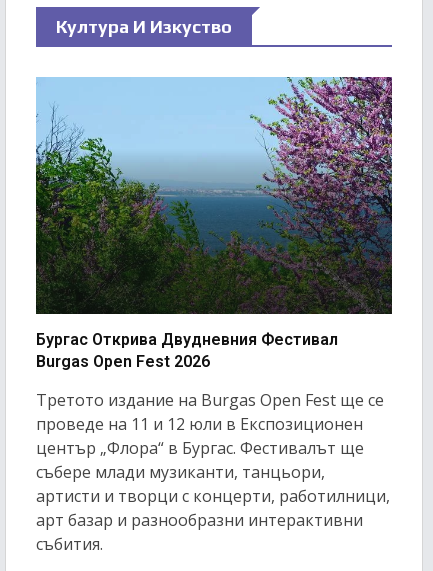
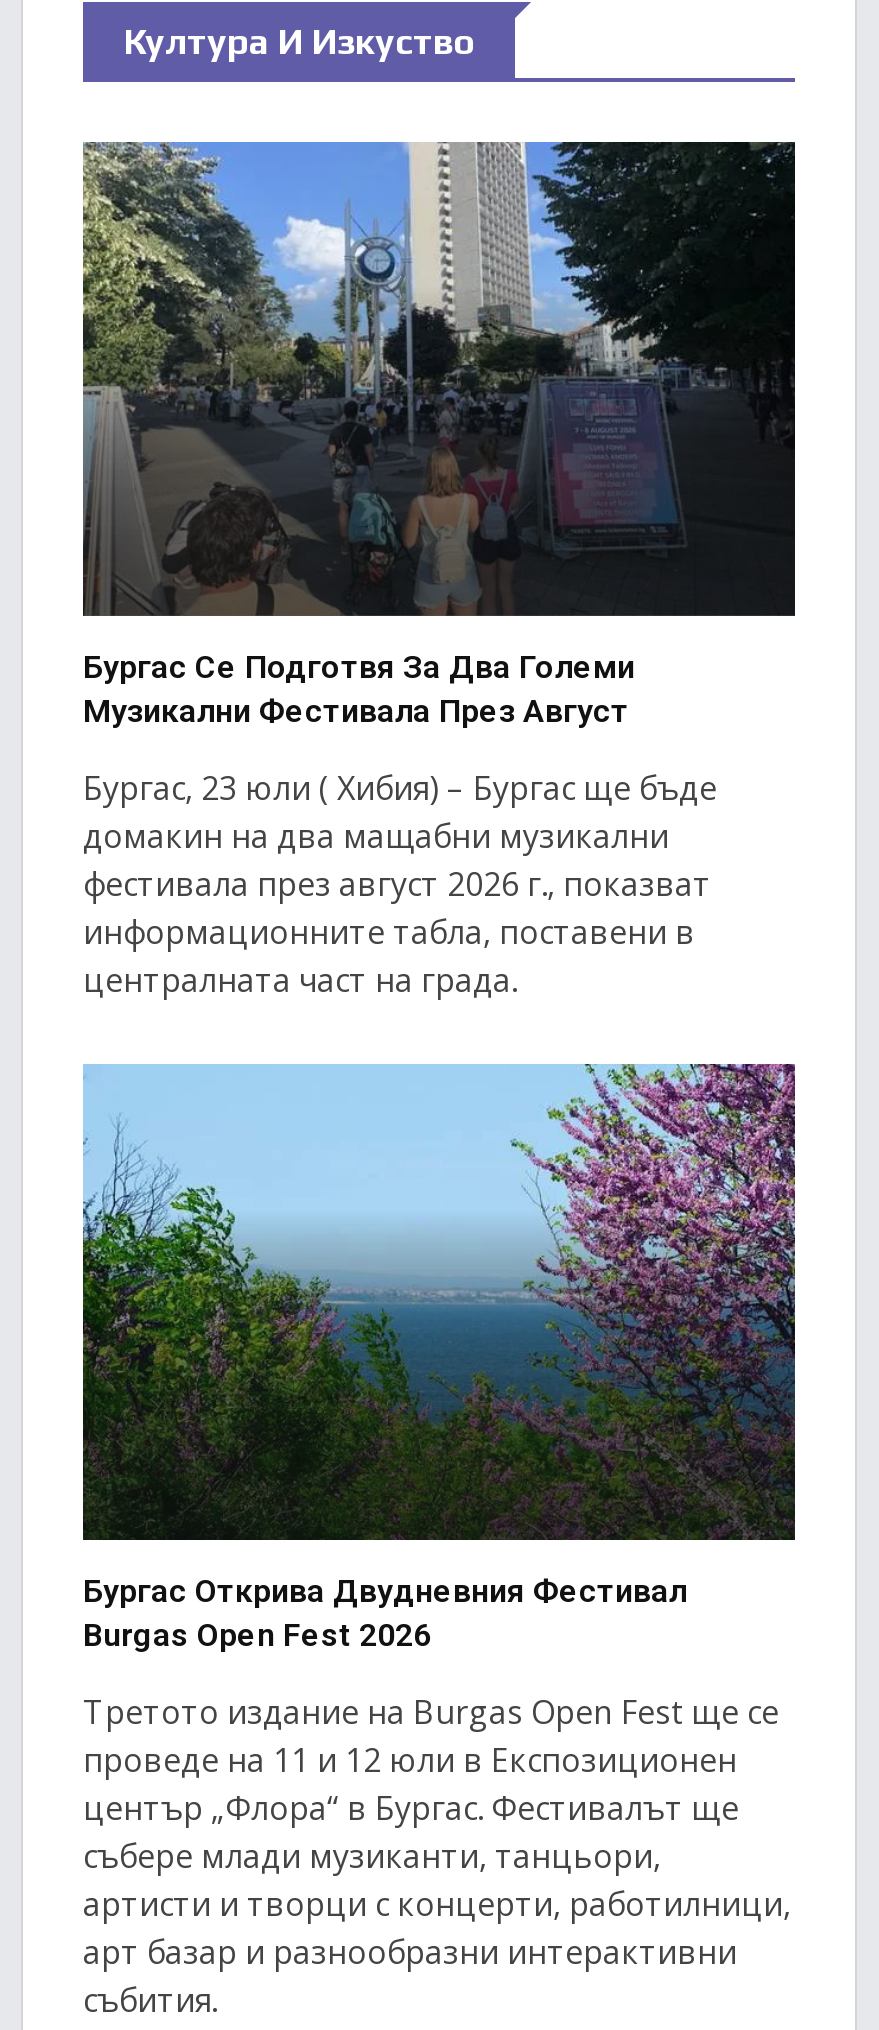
+ [image]
+ Бургас Се Подготвя За Два Големи
+ Музикални Фестивала През Aвгуст
+ Бургас, 23 юли ( Хибия) – Бургас ще бъде
+ домакин на два мащабни музикални
+ фестивала през август 2026 г., показват
+ информационните табла, поставени в
+ централната част на града.
